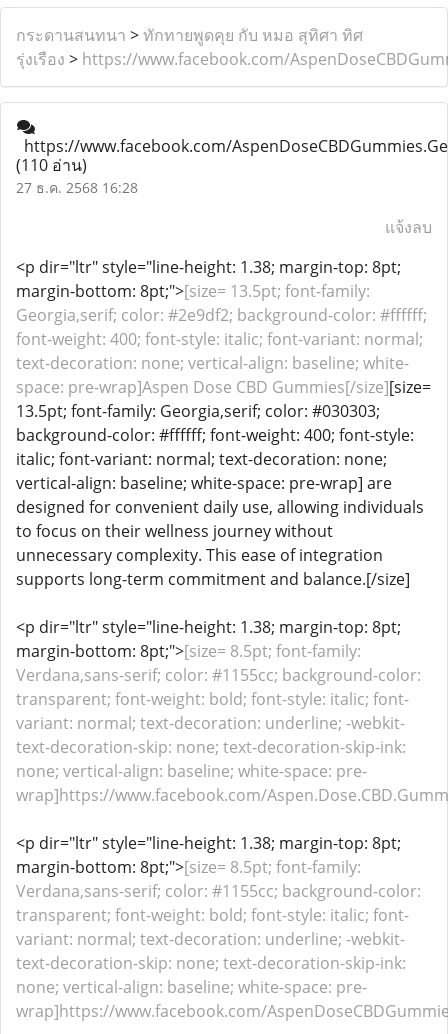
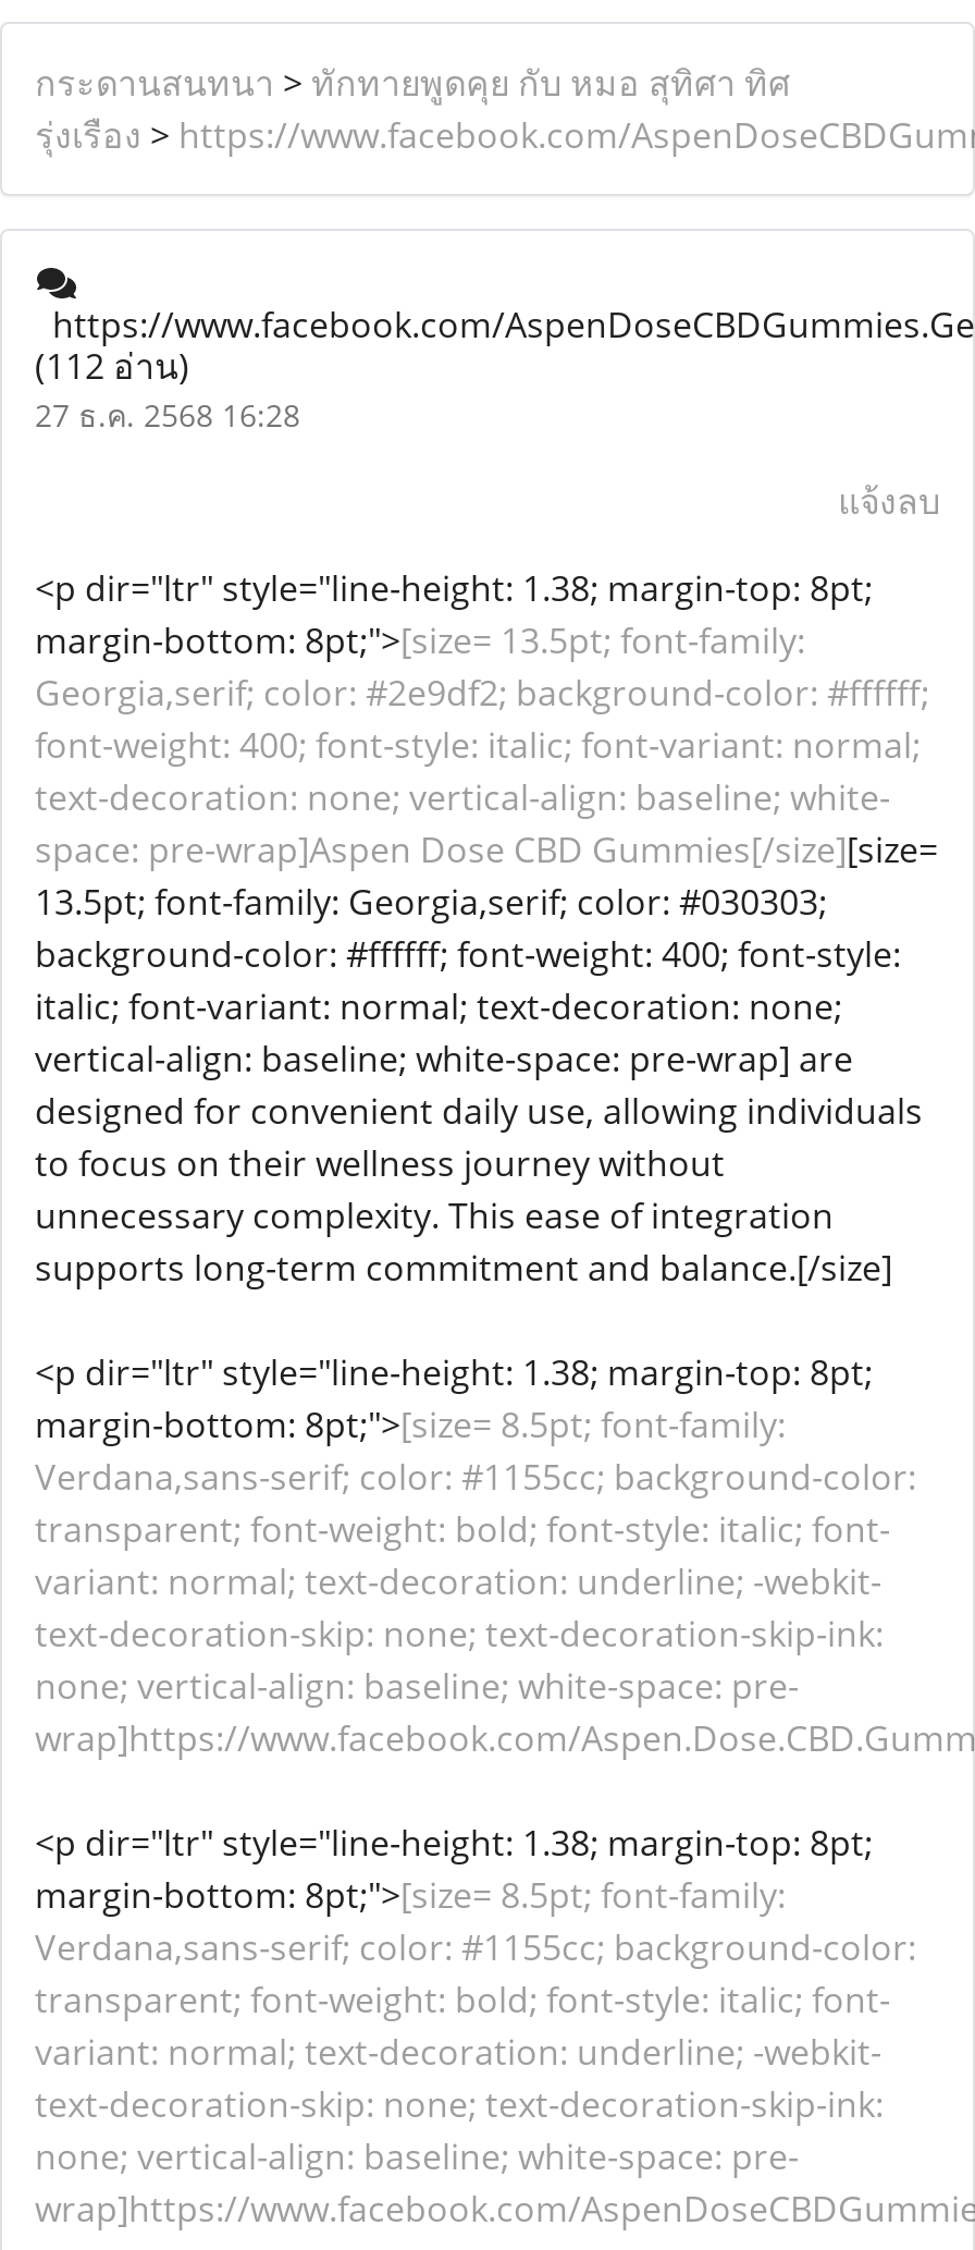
- (110 อ่าน)
+ (112 อ่าน)
